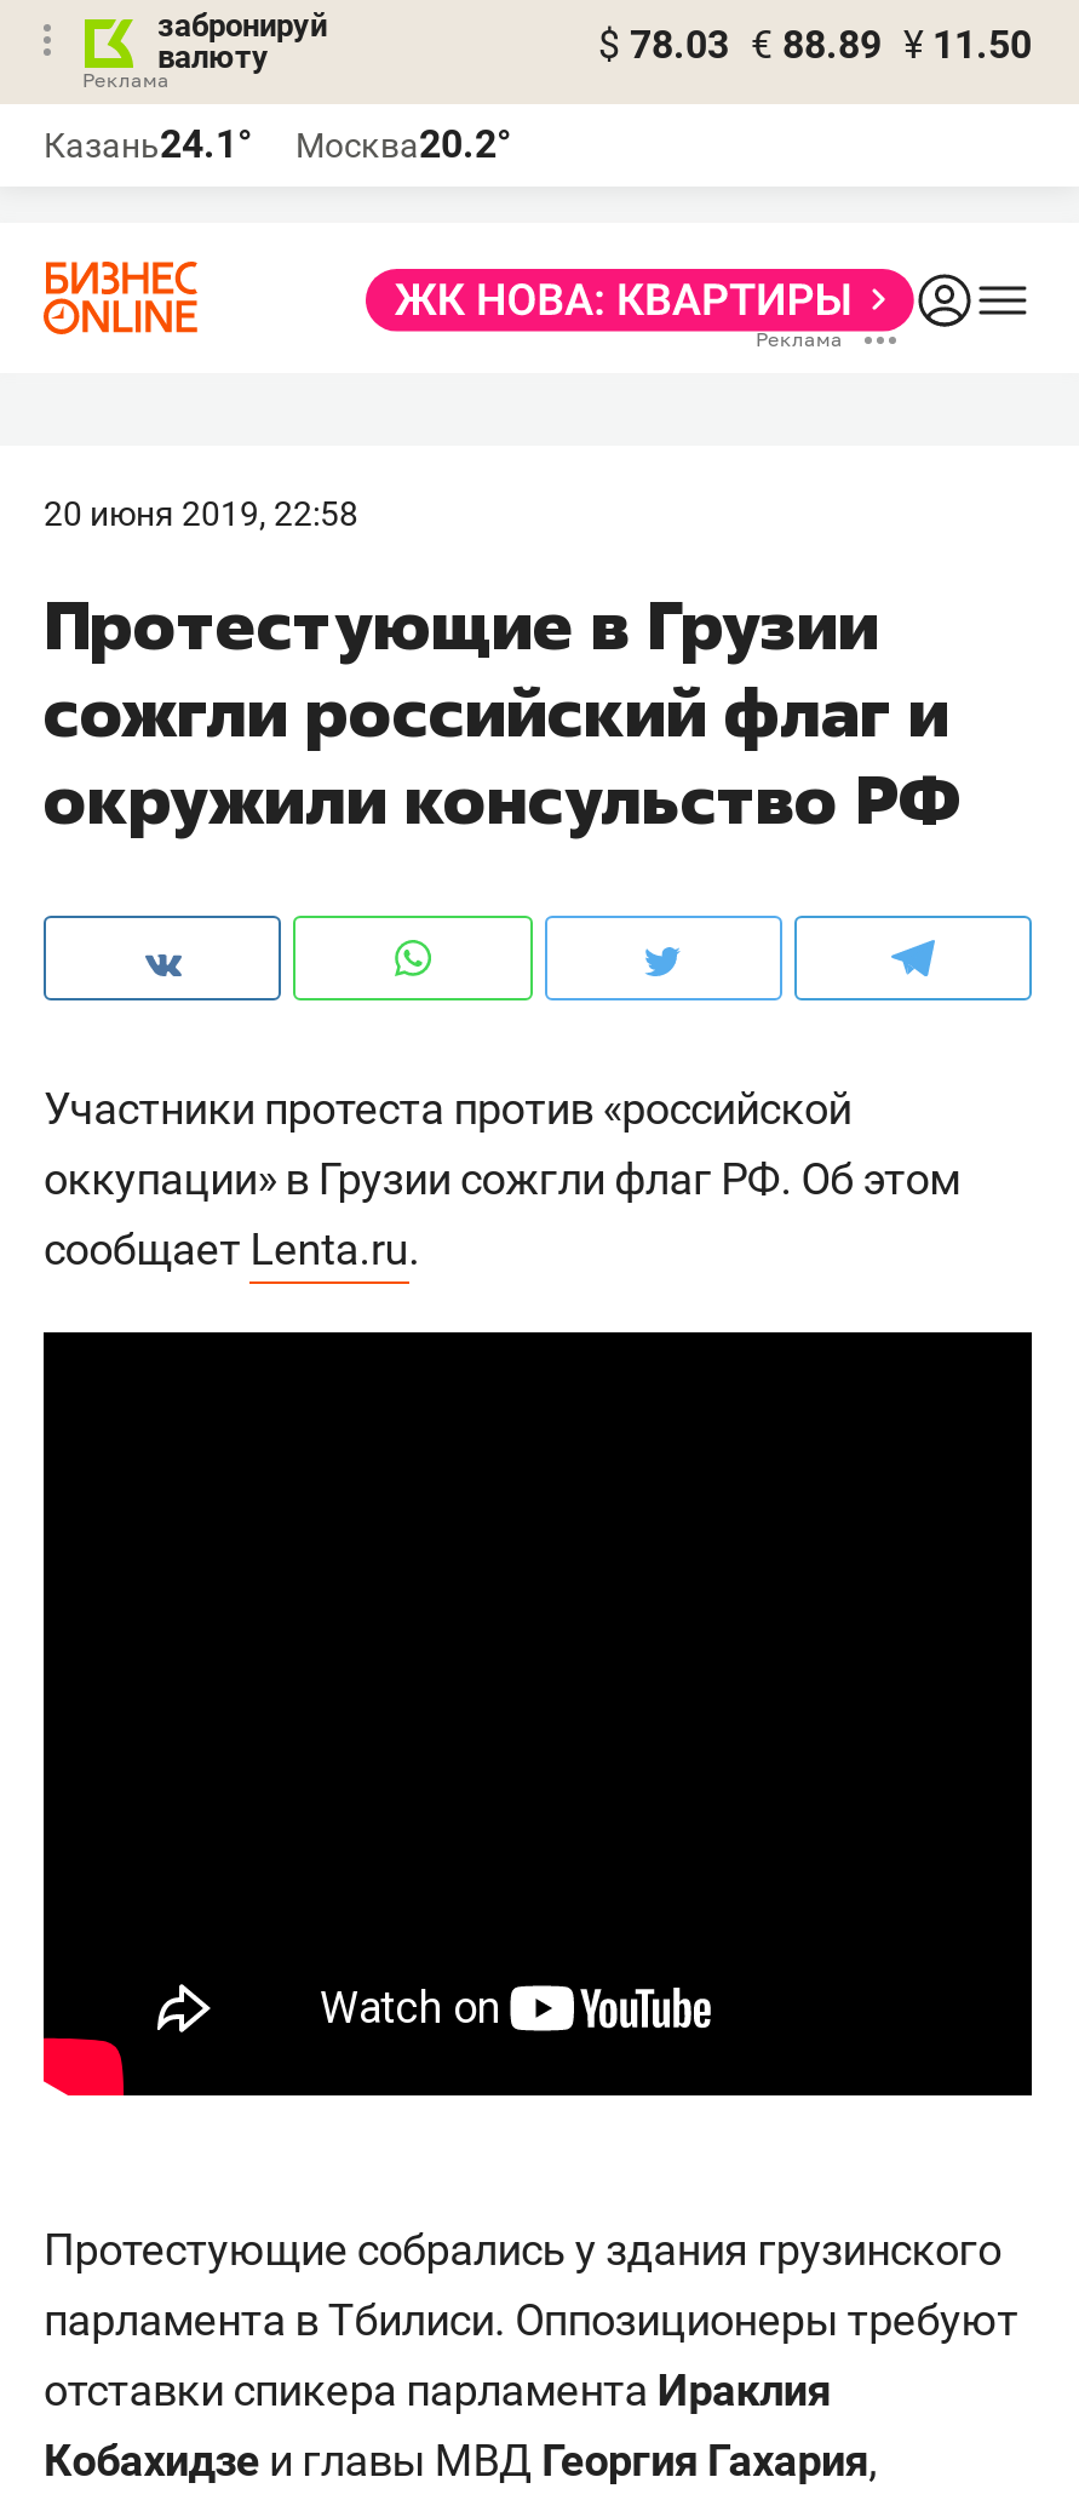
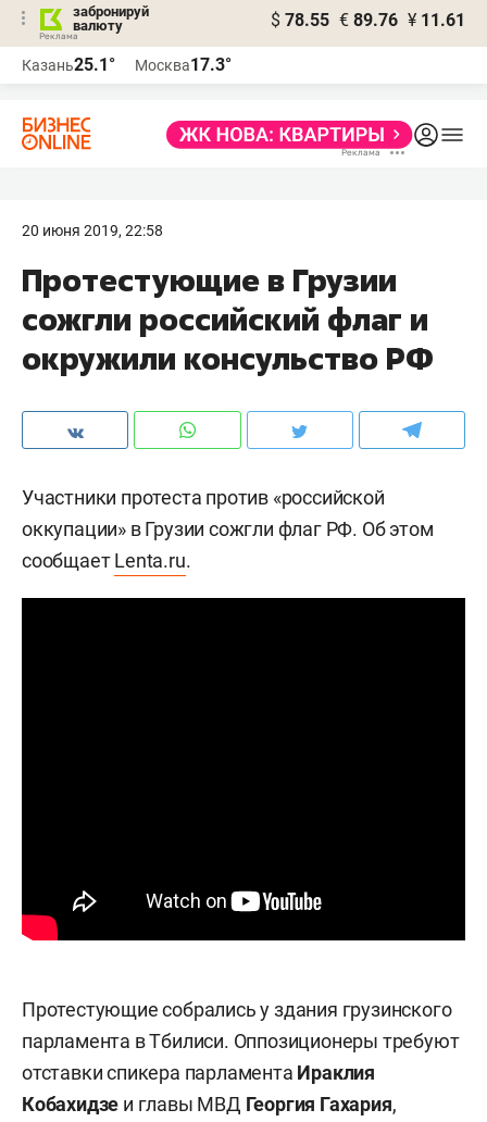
- $ 78.03 € 88.89 ¥ 11.50
+ $ 78.55 € 89.76 ¥ 11.61

- Казань24.1°
+ Казань25.1°

- Москва20.2°
+ Москва17.3°
